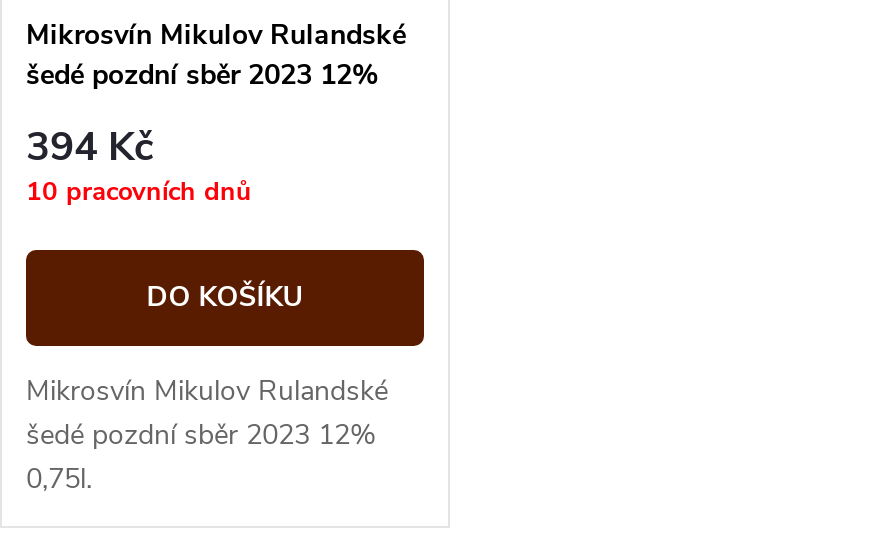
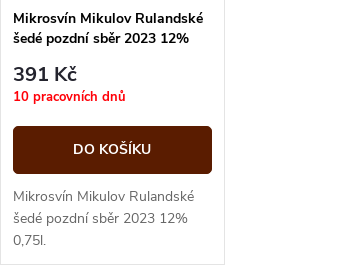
- 394 Kč
+ 391 Kč
